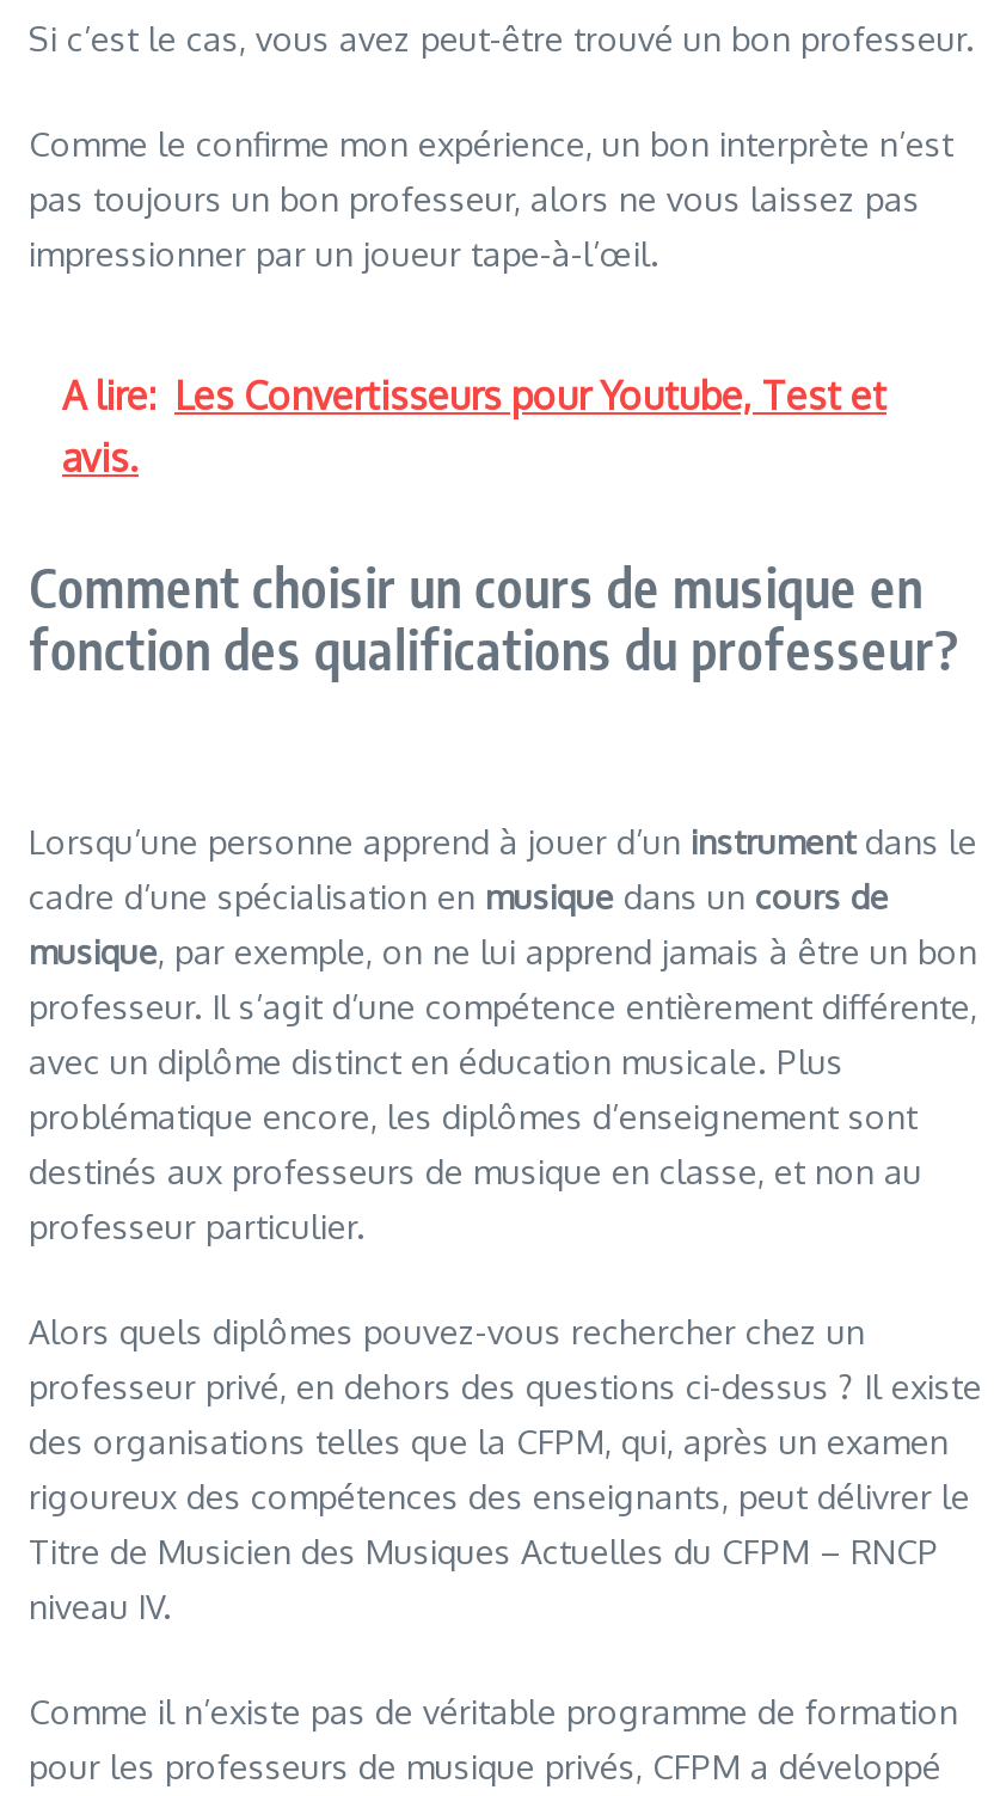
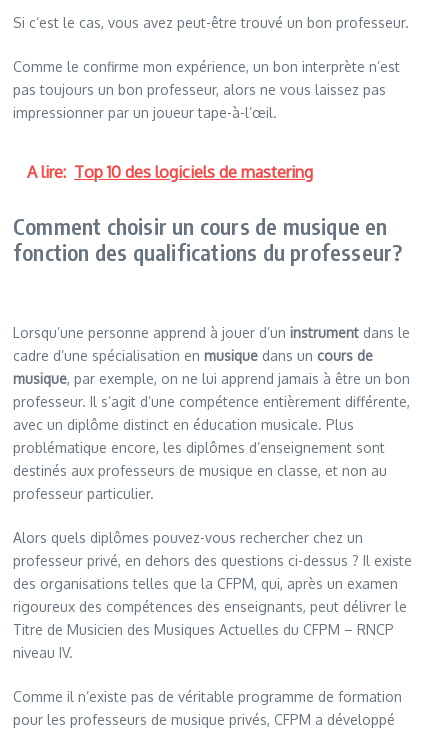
- A lire: Les Convertisseurs pour Youtube, Test et
- avis.
+ A lire: Top 10 des logiciels de mastering
